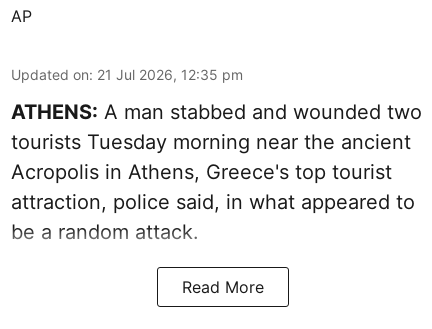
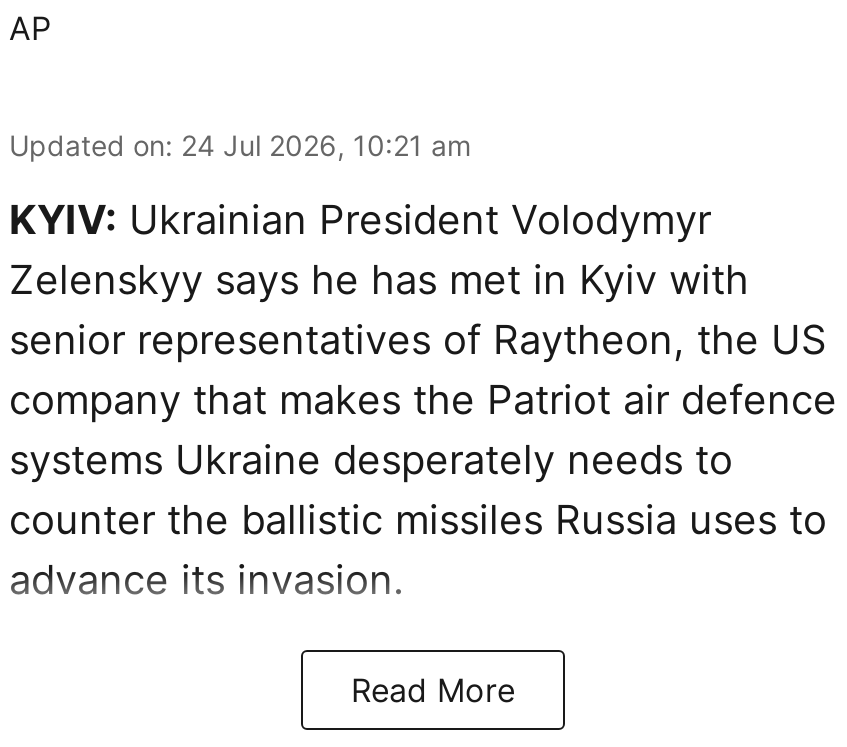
- Updated on: 21 Jul 2026, 12:35 pm
+ Updated on: 24 Jul 2026, 10:21 am

- ATHENS: A man stabbed and wounded two
- tourists Tuesday morning near the ancient
- Acropolis in Athens, Greece's top tourist
- attraction, police said, in what appeared to
- be a random attack.
+ KYIV: Ukrainian President Volodymyr
+ Zelenskyy says he has met in Kyiv with
+ senior representatives of Raytheon, the US
+ company that makes the Patriot air defence
+ systems Ukraine desperately needs to
+ counter the ballistic missiles Russia uses to
+ advance its invasion.
